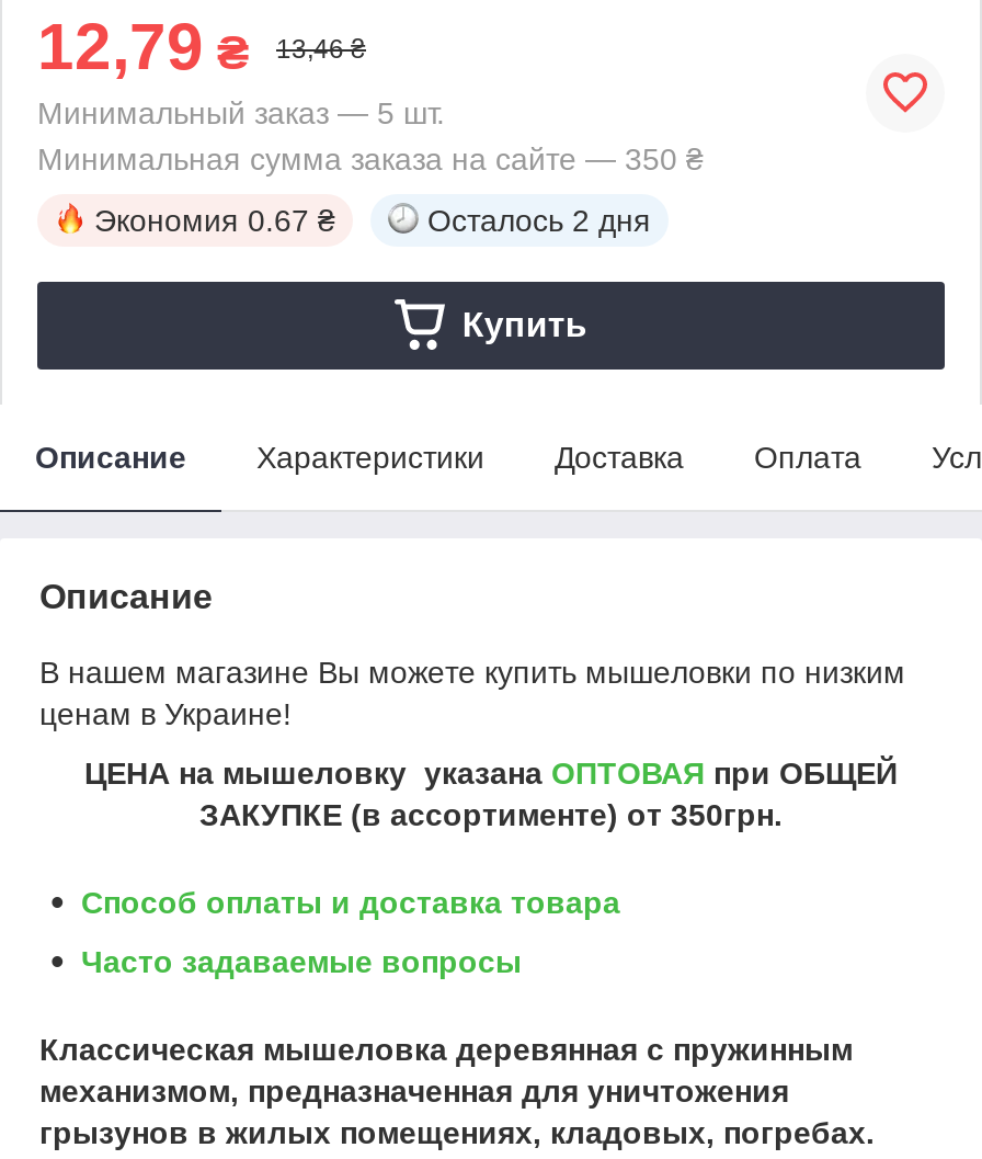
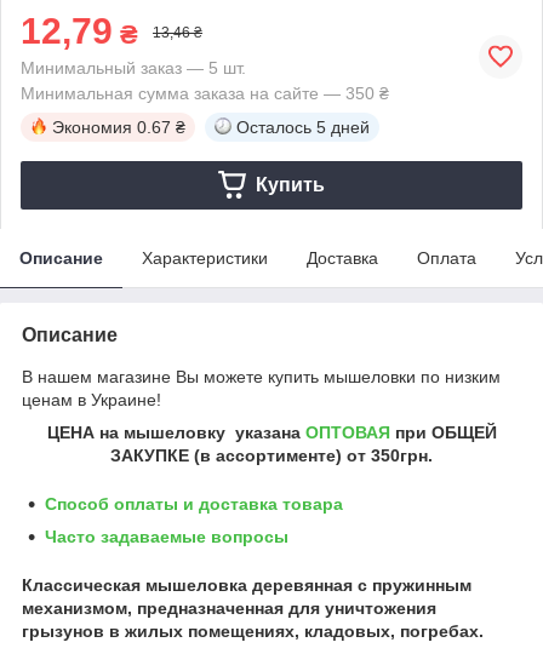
- Осталось 2 дня
+ Осталось 5 дней
